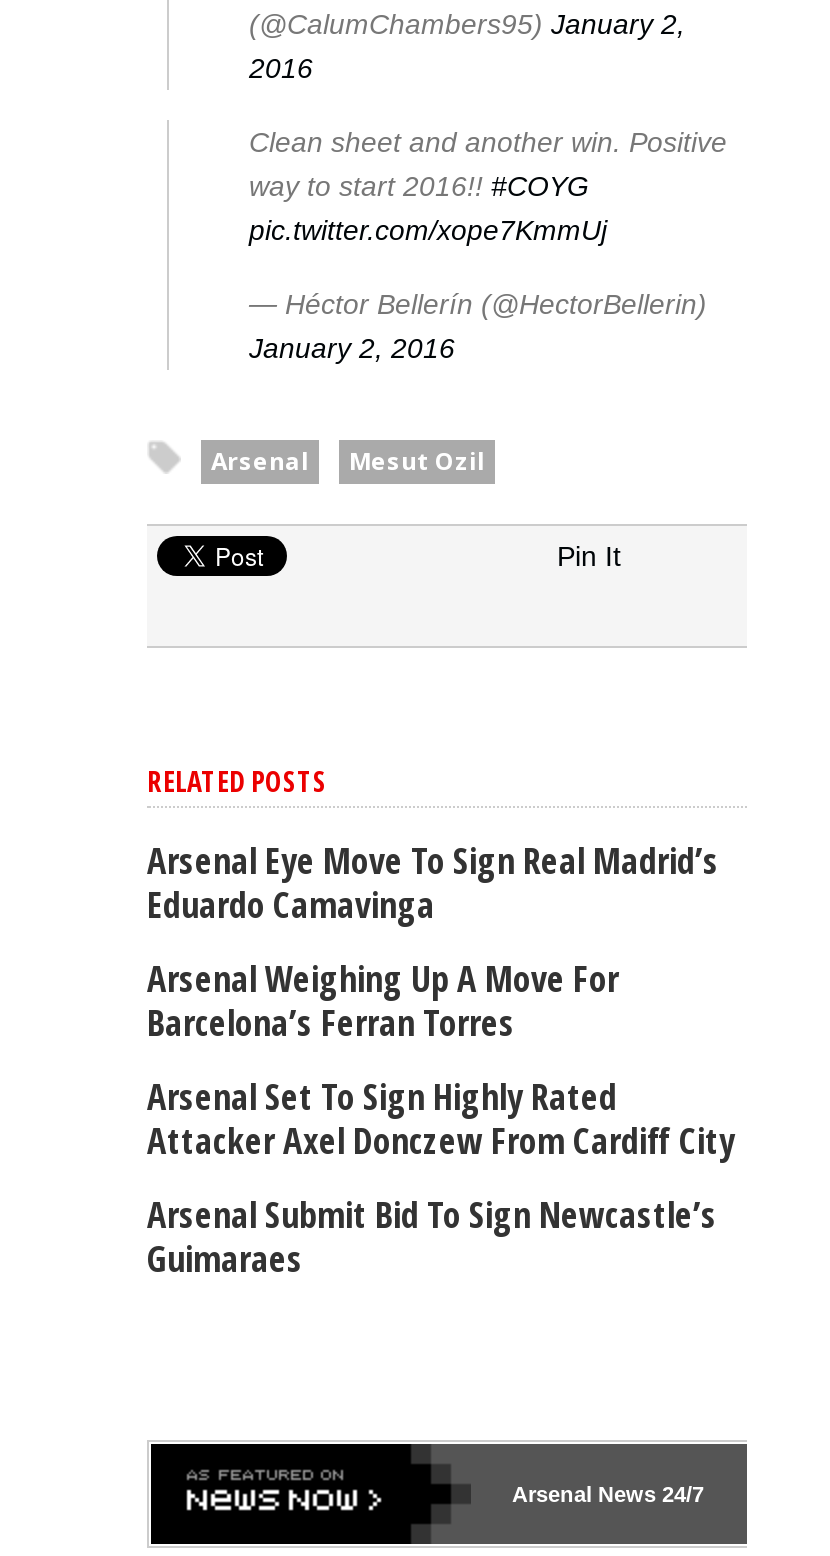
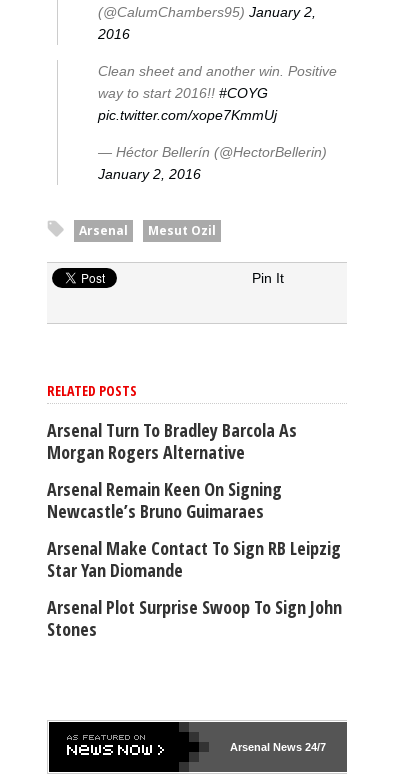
- Arsenal Eye Move To Sign Real Madrid’s
- Eduardo Camavinga
+ Arsenal Turn To Bradley Barcola As
+ Morgan Rogers Alternative

- Arsenal Weighing Up A Move For
- Barcelona’s Ferran Torres
+ Arsenal Remain Keen On Signing
+ Newcastle’s Bruno Guimaraes

- Arsenal Set To Sign Highly Rated
- Attacker Axel Donczew From Cardiff City
+ Arsenal Make Contact To Sign RB Leipzig
+ Star Yan Diomande

- Arsenal Submit Bid To Sign Newcastle’s
- Guimaraes
+ Arsenal Plot Surprise Swoop To Sign John
+ Stones
